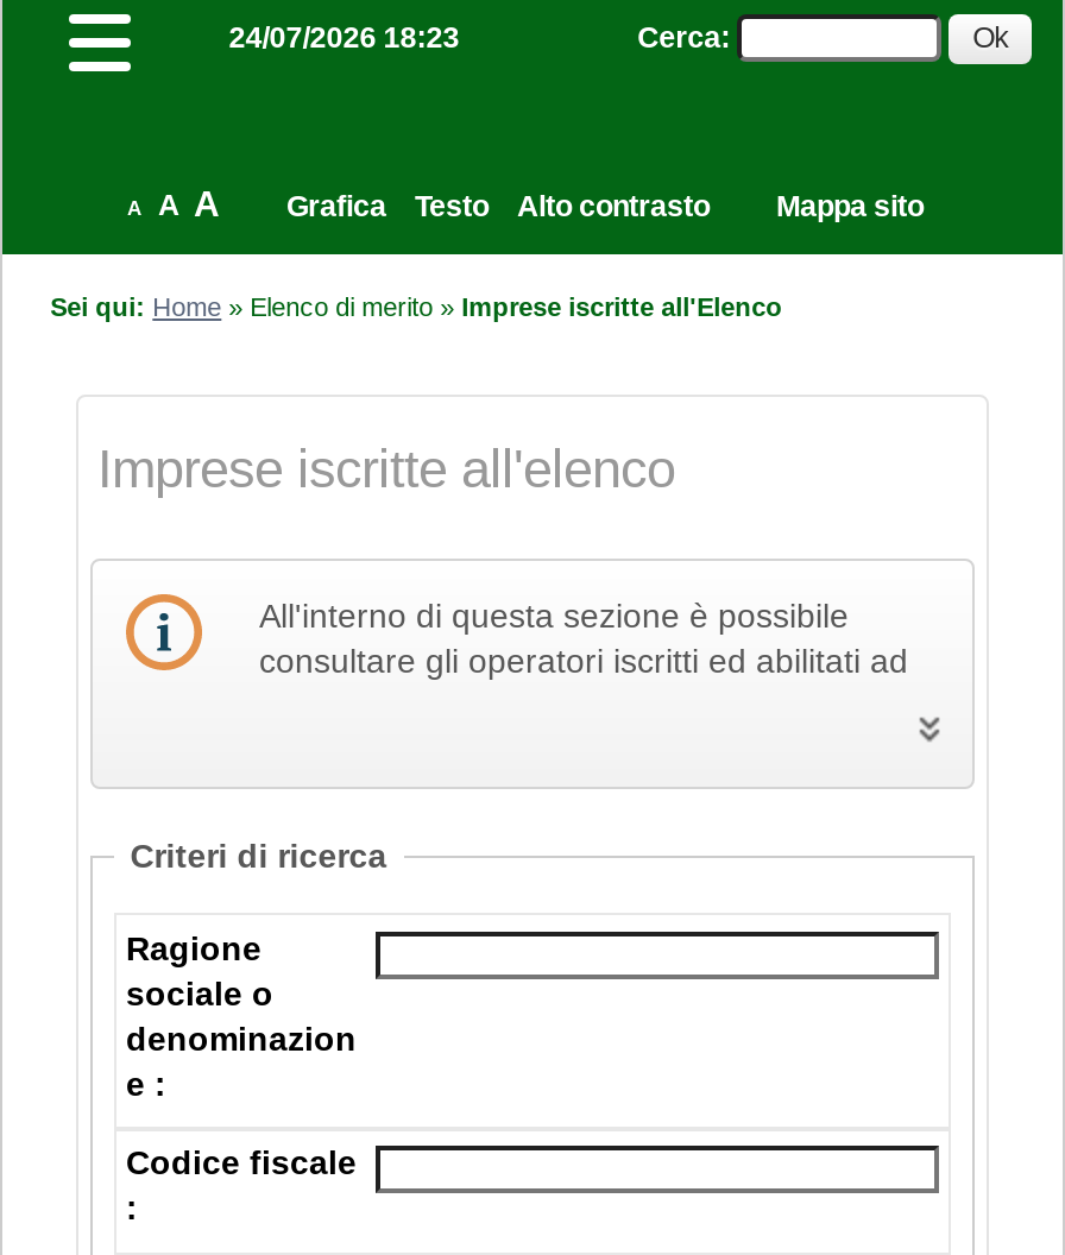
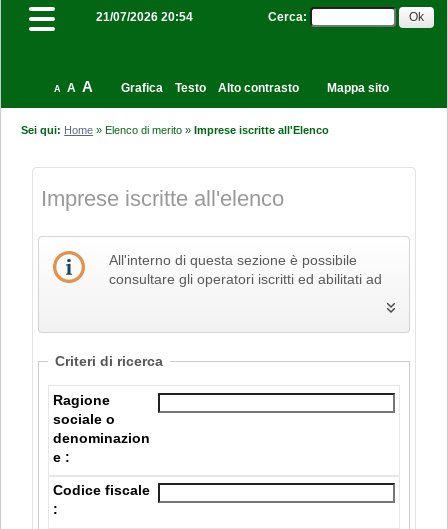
- 24/07/2026 18:23
+ 21/07/2026 20:54
